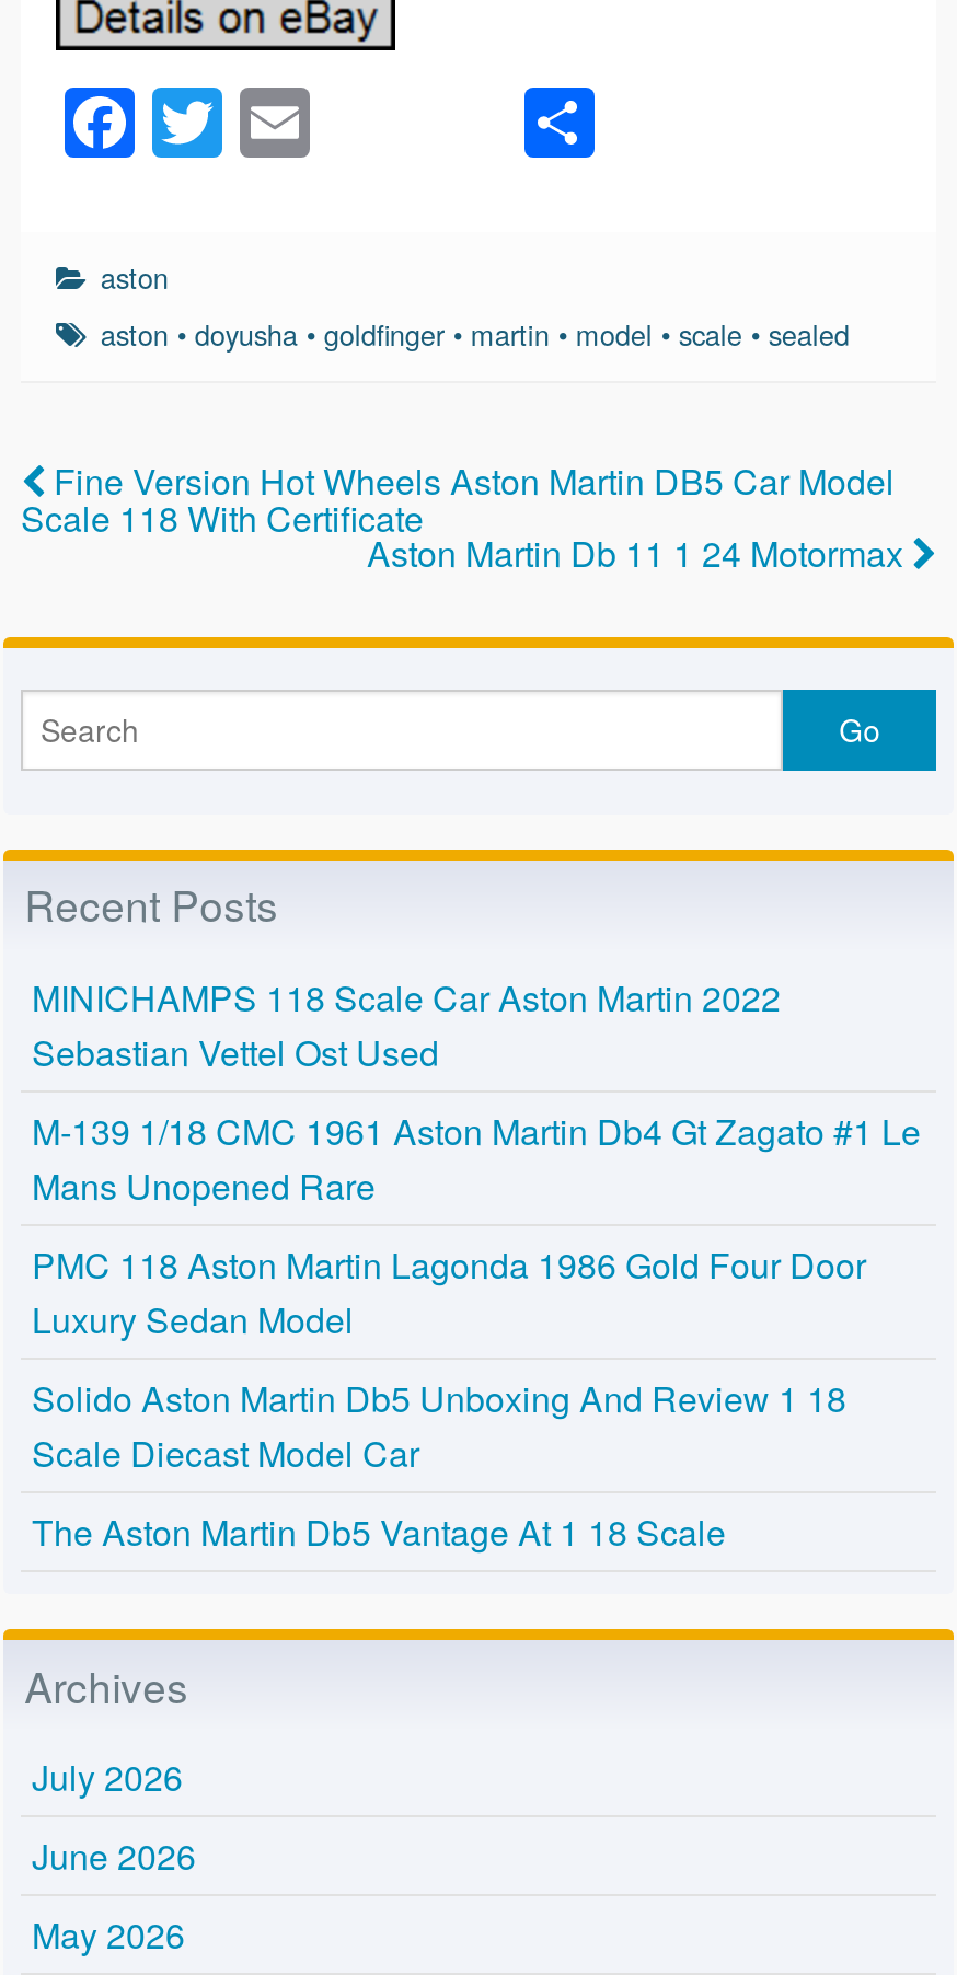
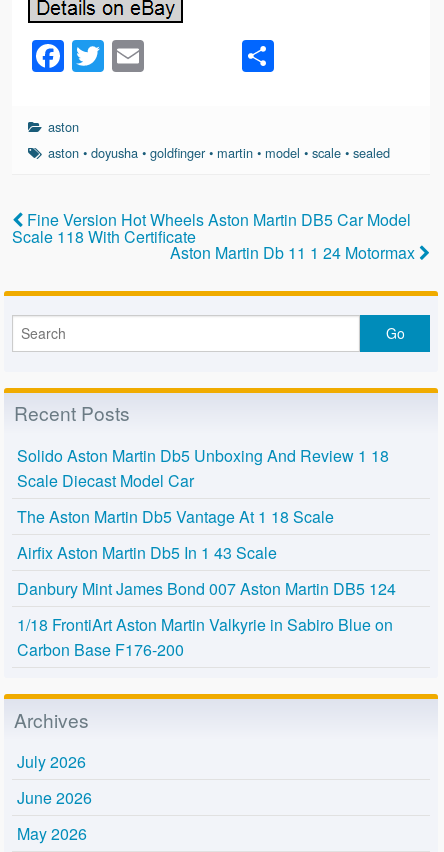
- MINICHAMPS 118 Scale Car Aston Martin 2022
- Sebastian Vettel Ost Used
- M-139 1/18 CMC 1961 Aston Martin Db4 Gt Zagato #1 Le
- Mans Unopened Rare
- PMC 118 Aston Martin Lagonda 1986 Gold Four Door
- Luxury Sedan Model

moved up: Solido Aston Martin Db5 Unboxing And Review 1 18 | Scale Diecast Model Car | The Aston Martin Db5 Vantage At 1 18 Scale

+ Airfix Aston Martin Db5 In 1 43 Scale
+ Danbury Mint James Bond 007 Aston Martin DB5 124
+ 1/18 FrontiArt Aston Martin Valkyrie in Sabiro Blue on
+ Carbon Base F176-200
